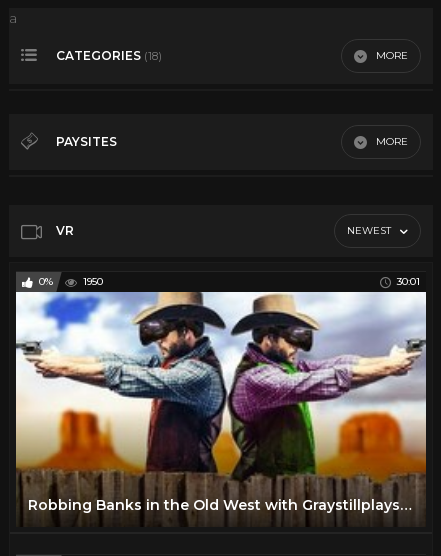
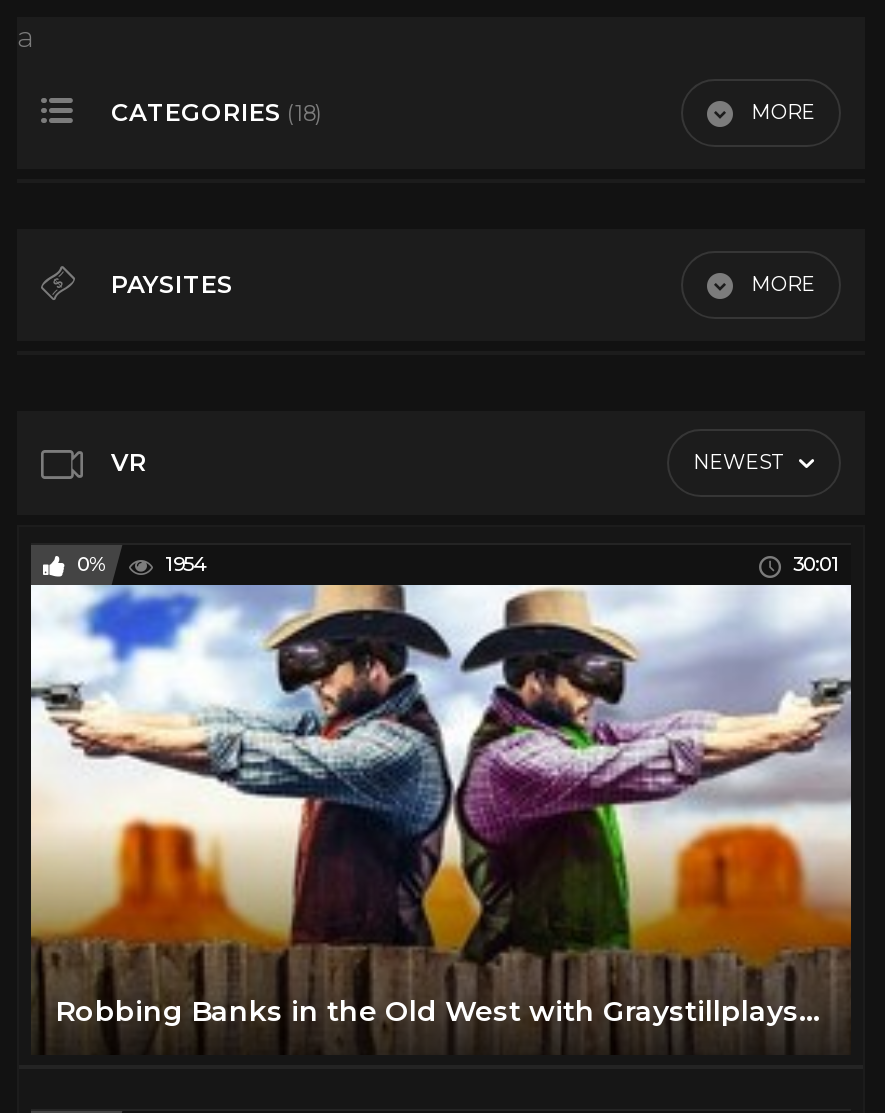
- 1950
+ 1954
